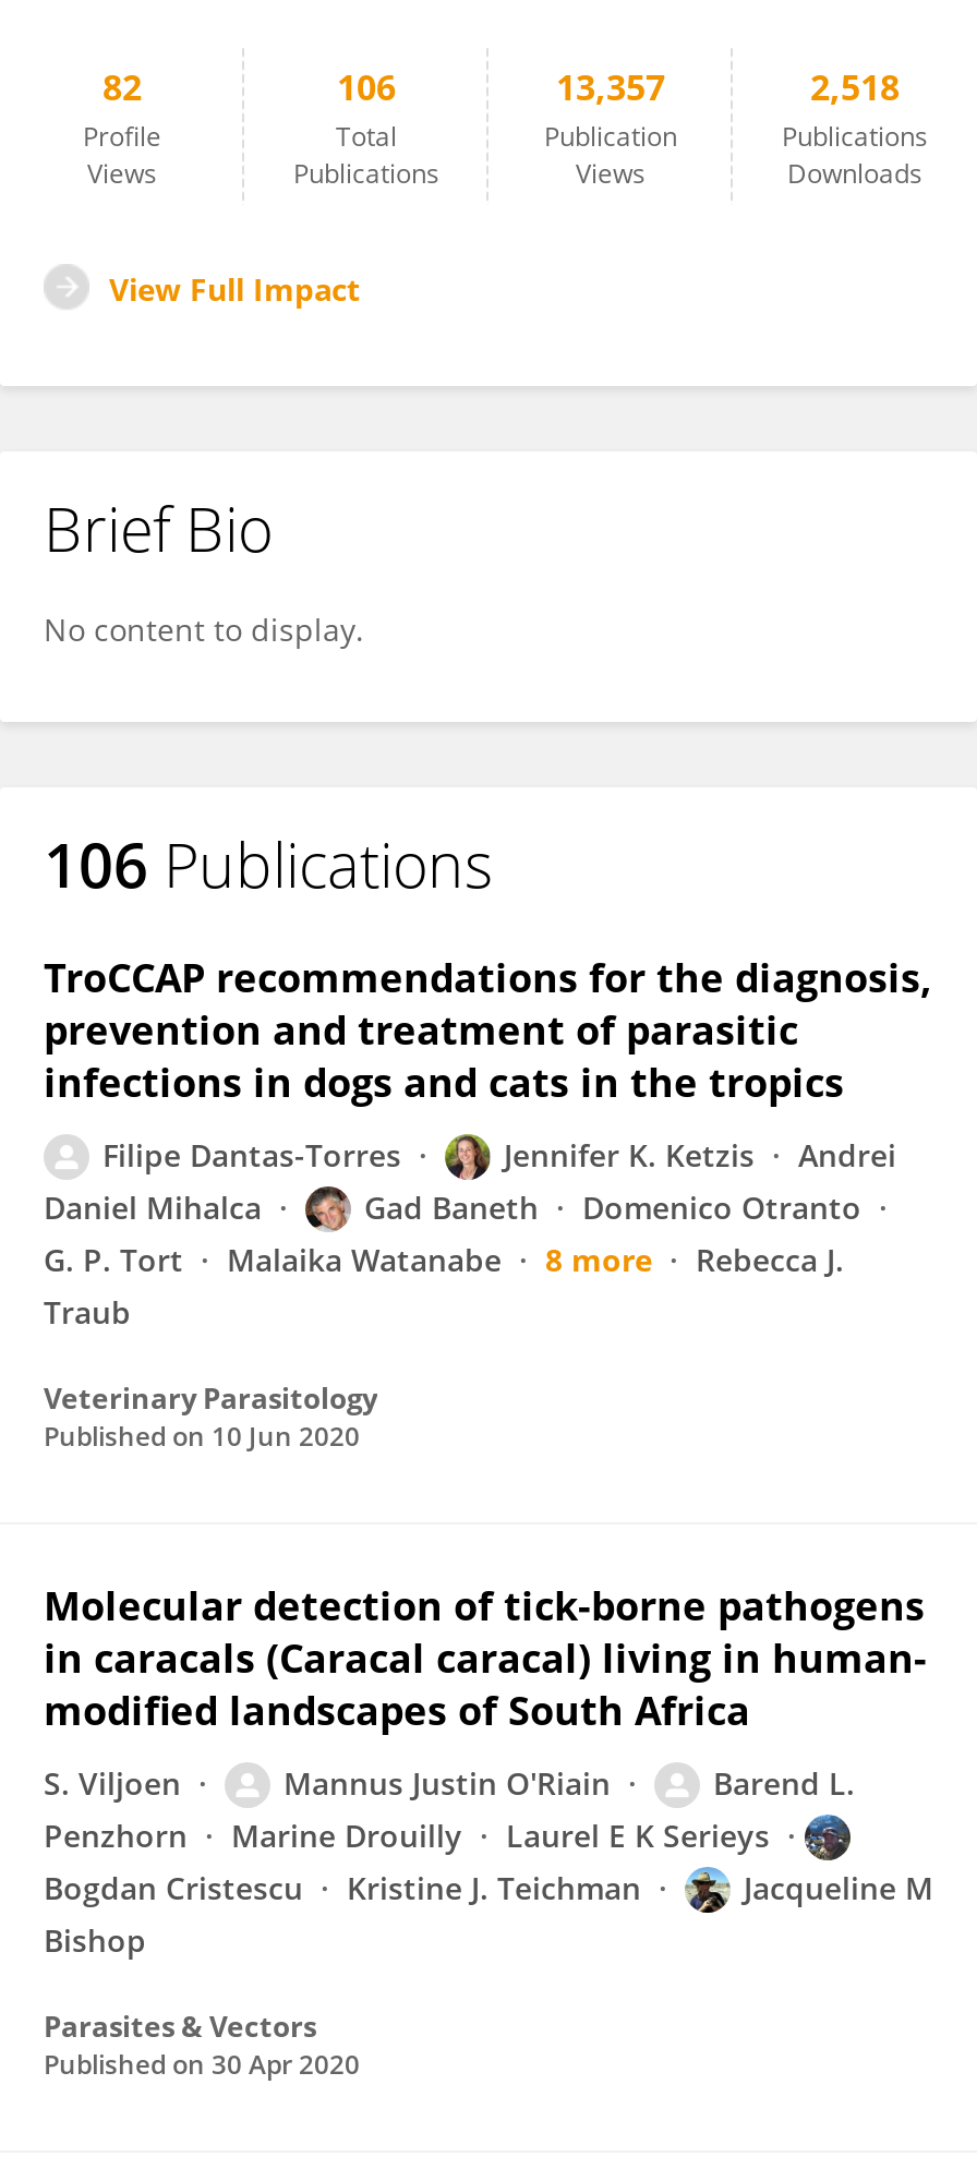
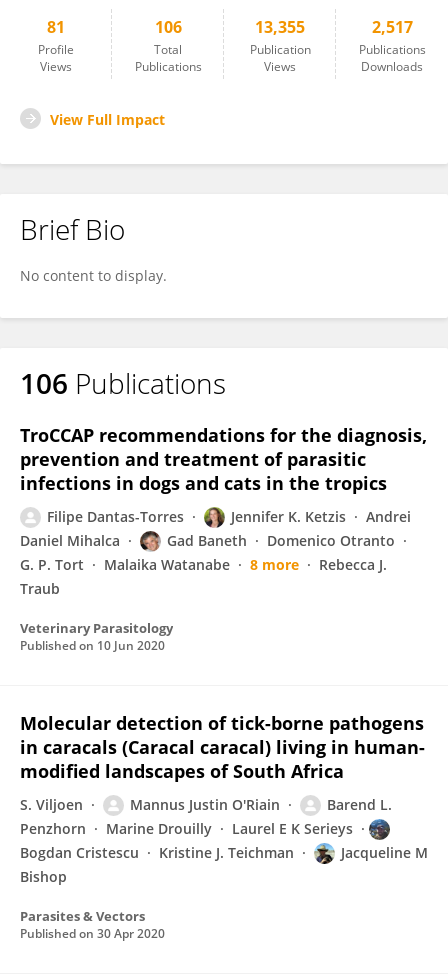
- 82
+ 81

- 13,357
+ 13,355

- 2,518
+ 2,517
